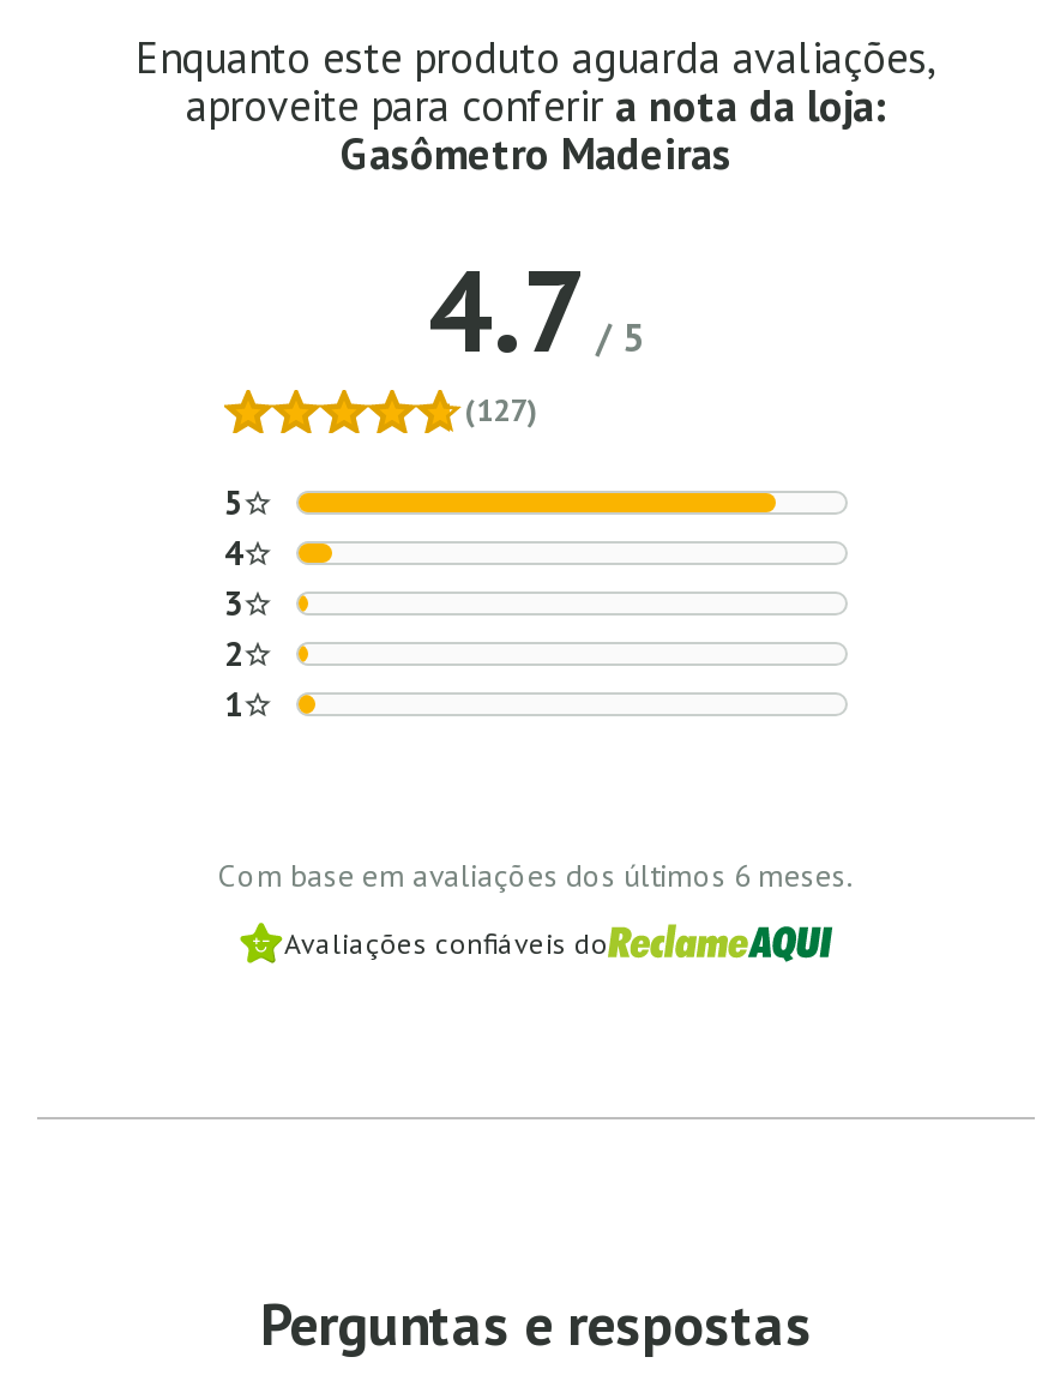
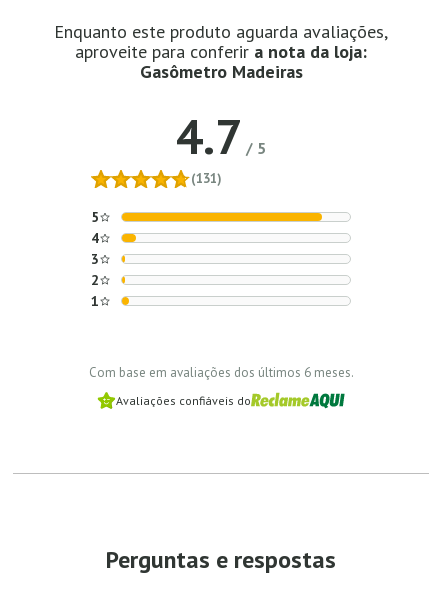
- (127)
+ (131)
